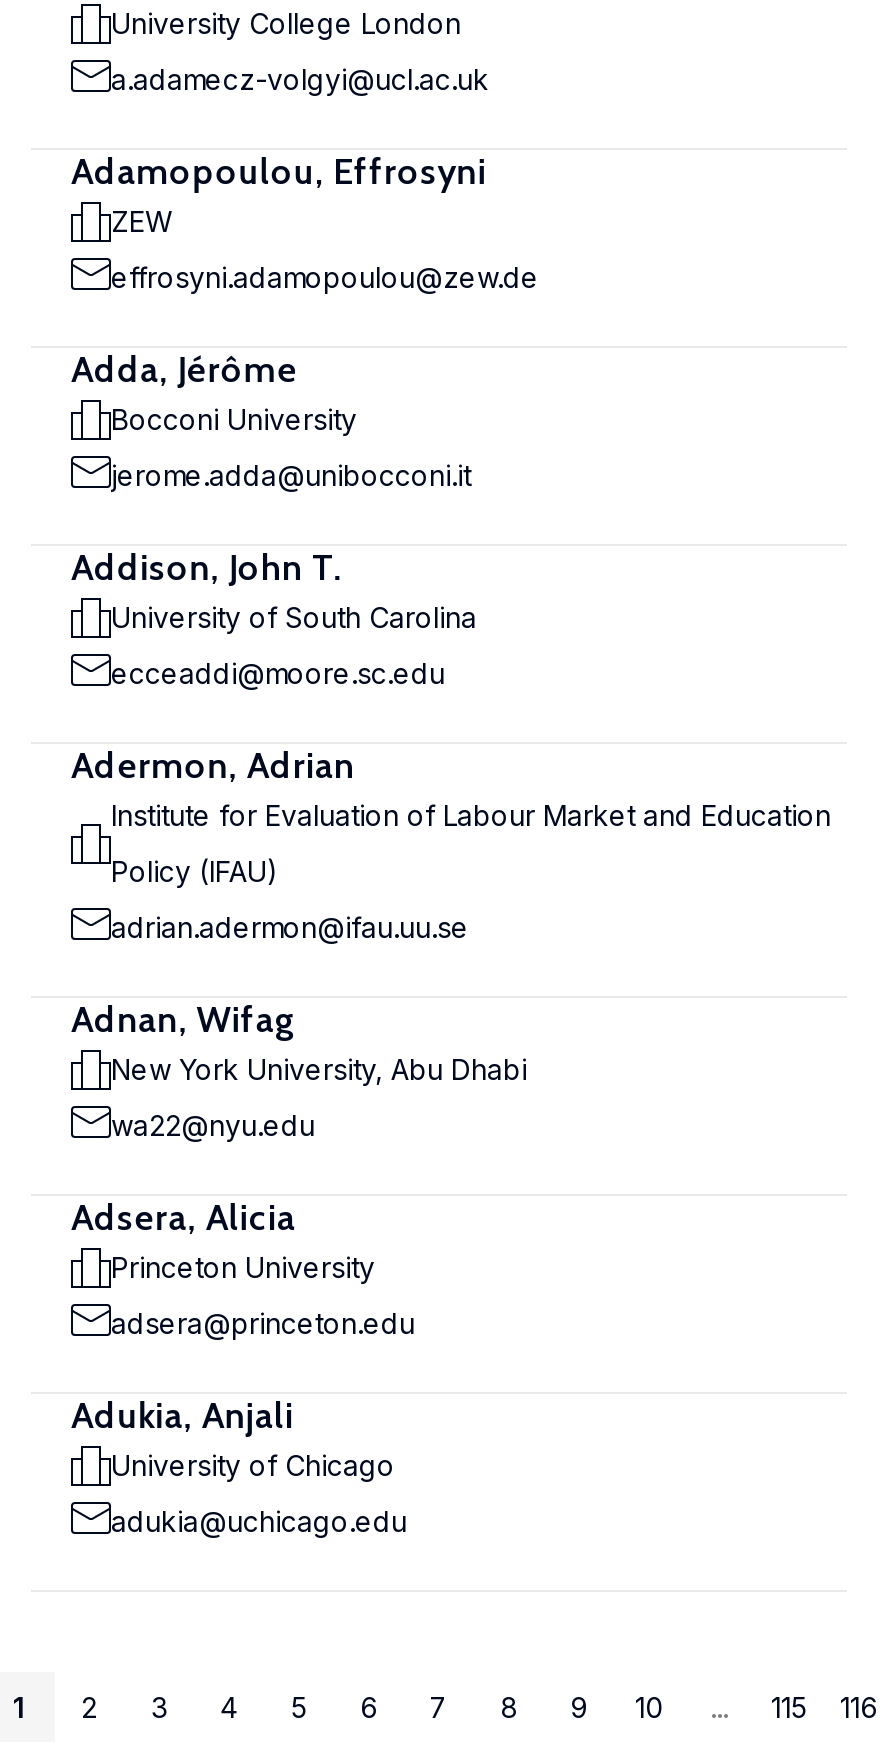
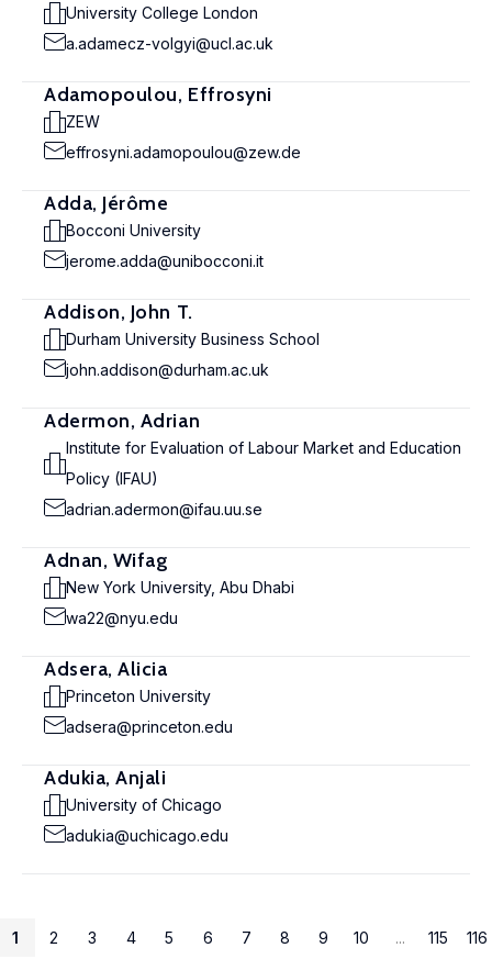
- University of South Carolina
+ Durham University Business School

- ecceaddi@moore.sc.edu
+ john.addison@durham.ac.uk
